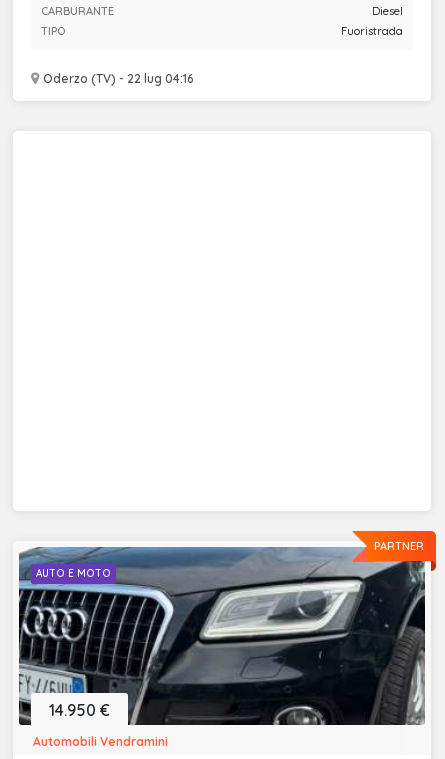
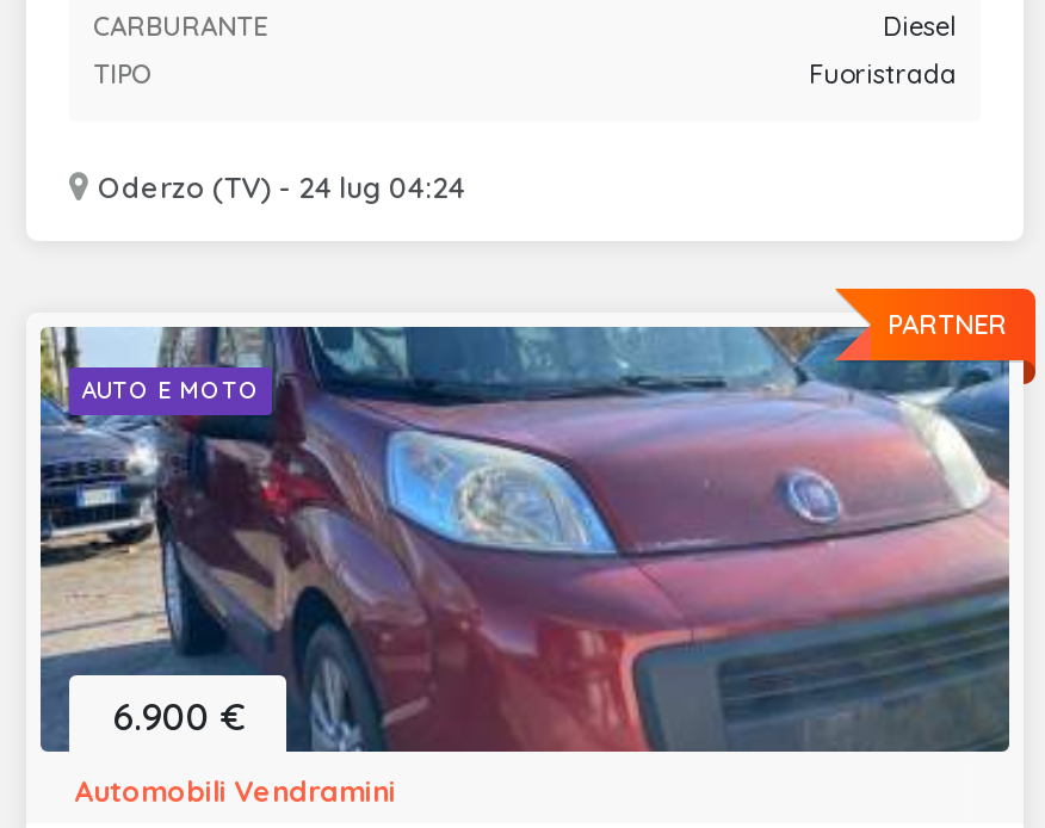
- Oderzo (TV) - 22 lug 04:16
+ Oderzo (TV) - 24 lug 04:24

- [image]
- 14.950 €
+ [image]
+ 6.900 €
